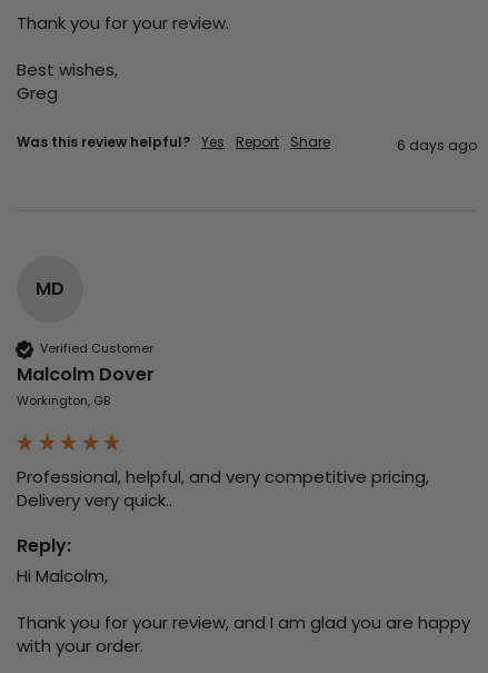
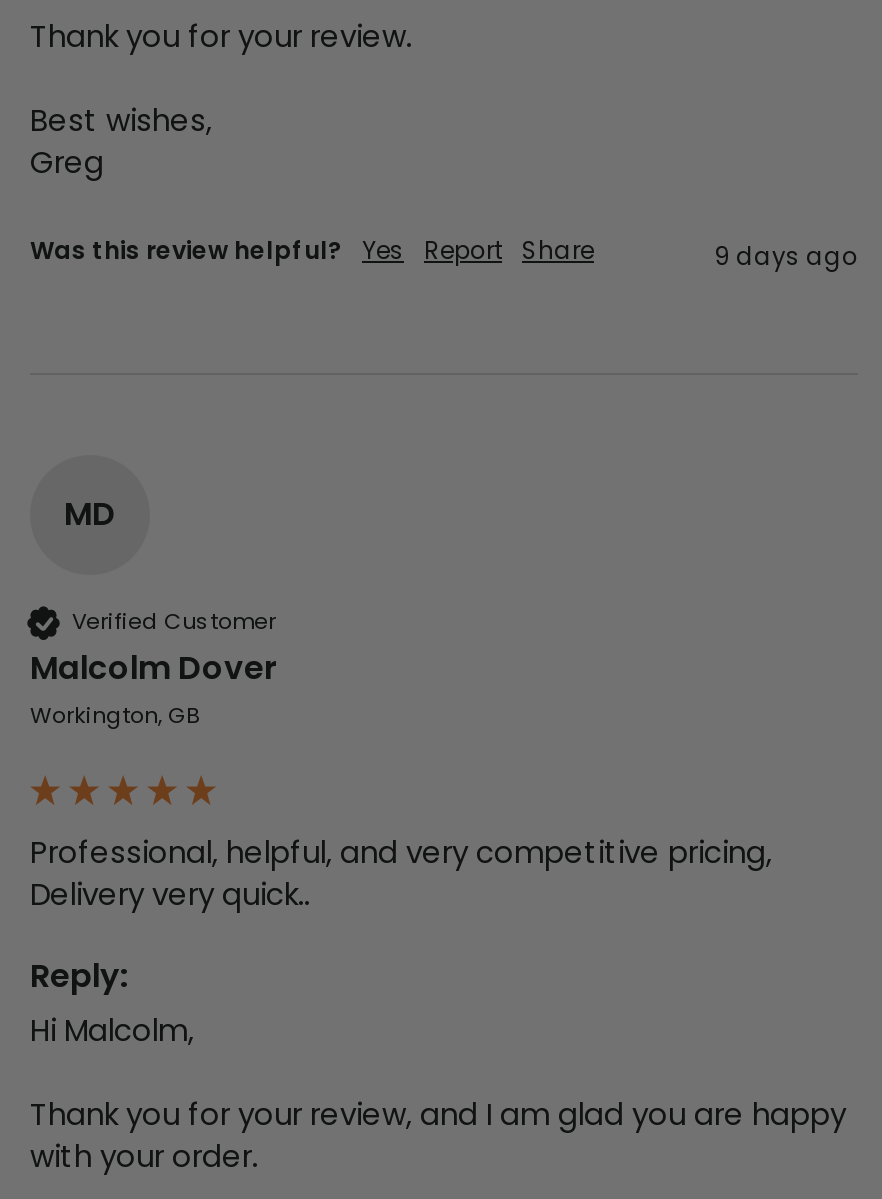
- 6 days ago
+ 9 days ago
